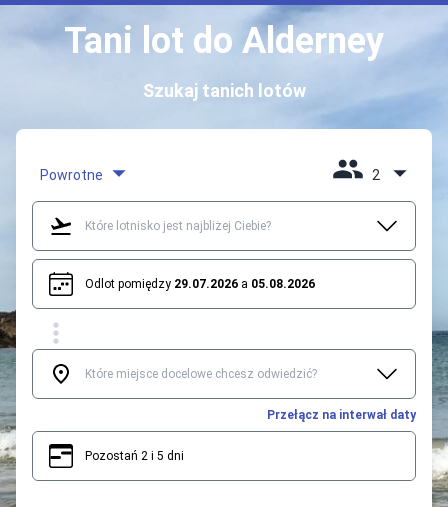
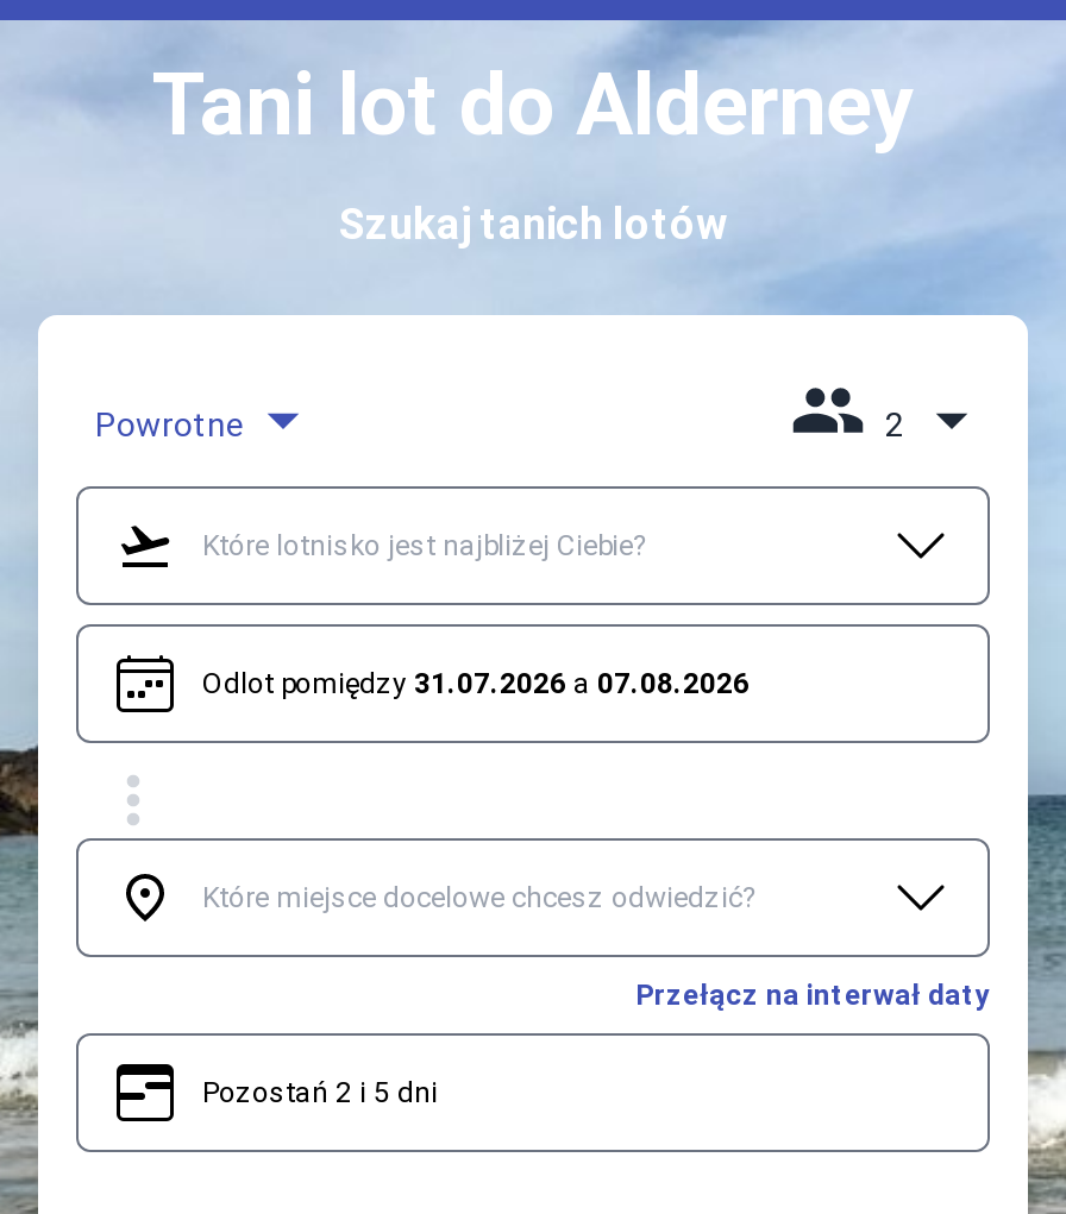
- Odlot pomiędzy 29.07.2026 a 05.08.2026
+ Odlot pomiędzy 31.07.2026 a 07.08.2026
